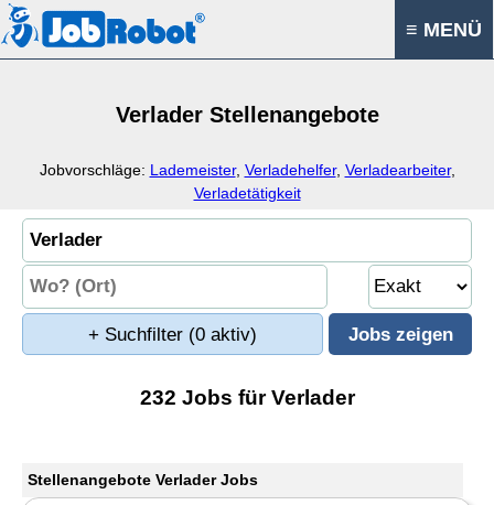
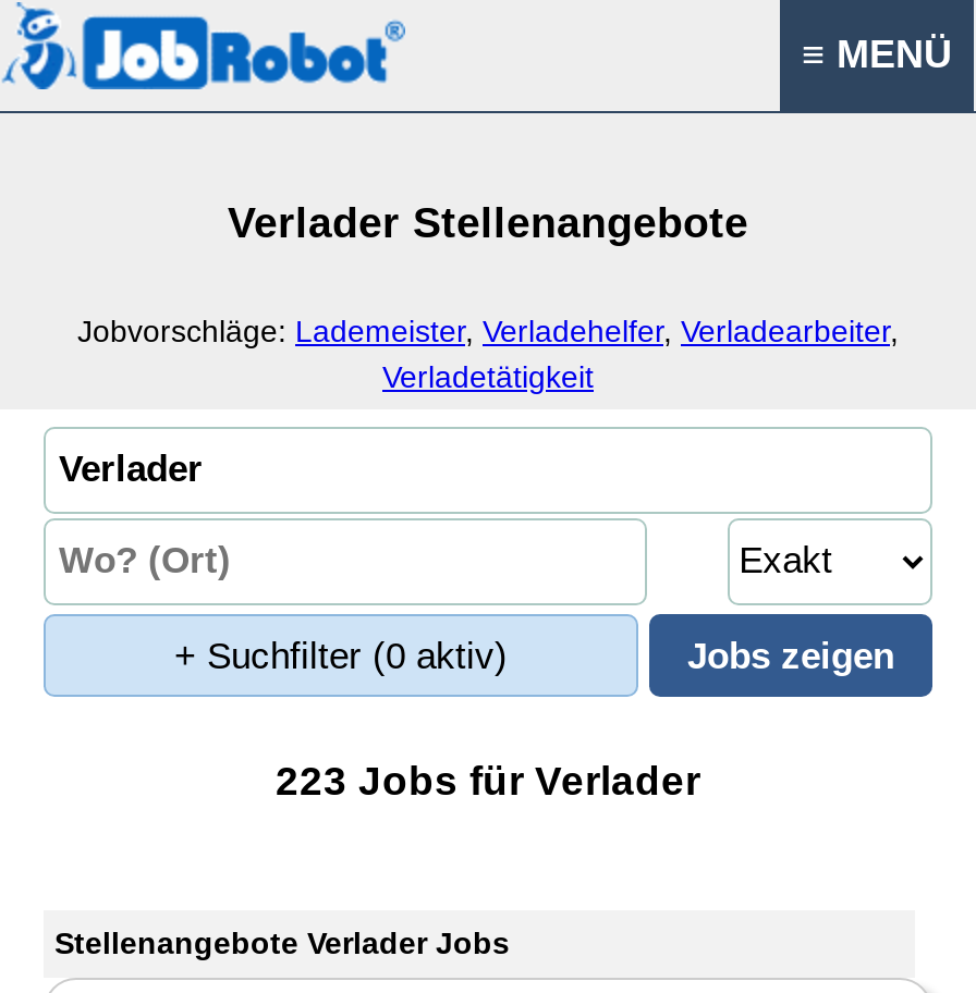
- 232 Jobs für Verlader
+ 223 Jobs für Verlader
